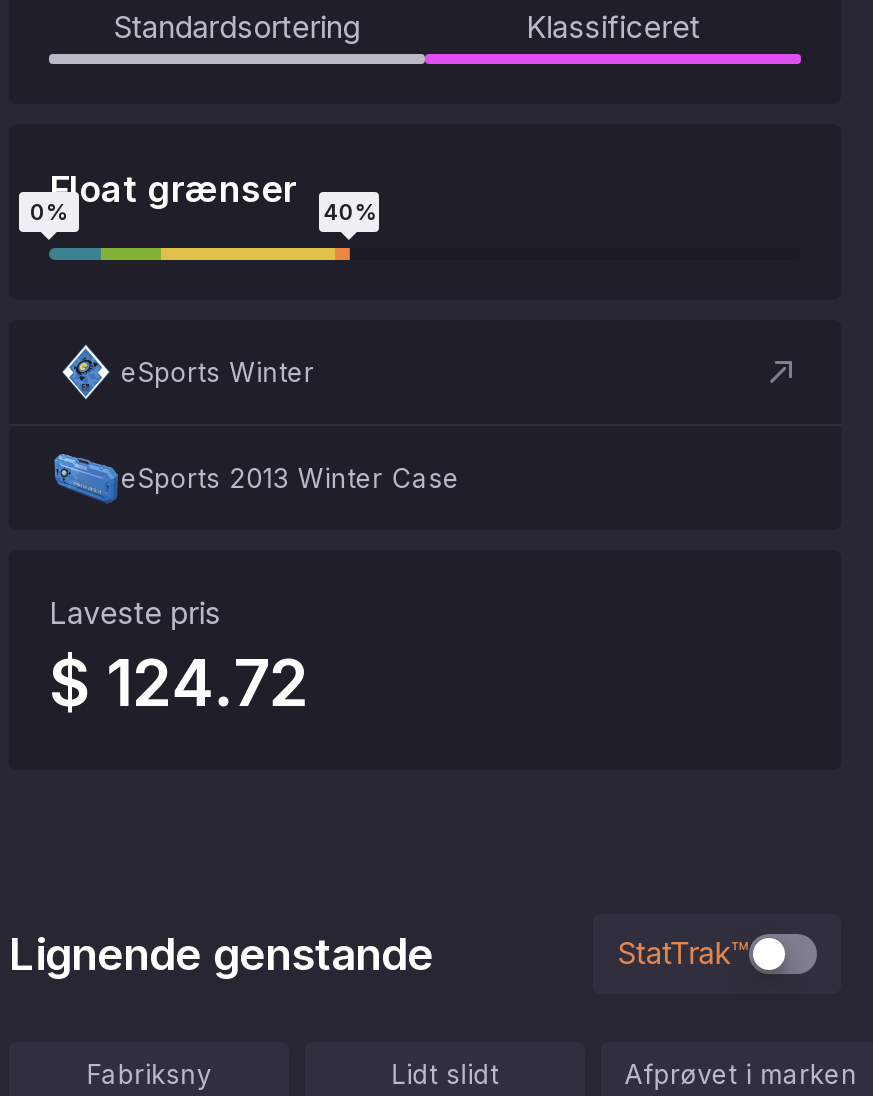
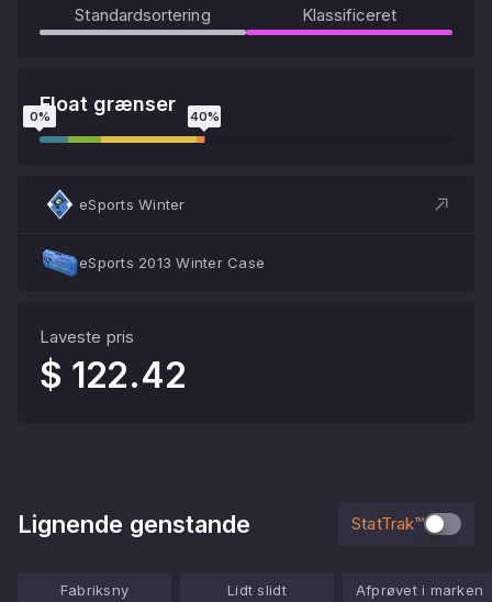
- $ 124.72
+ $ 122.42
